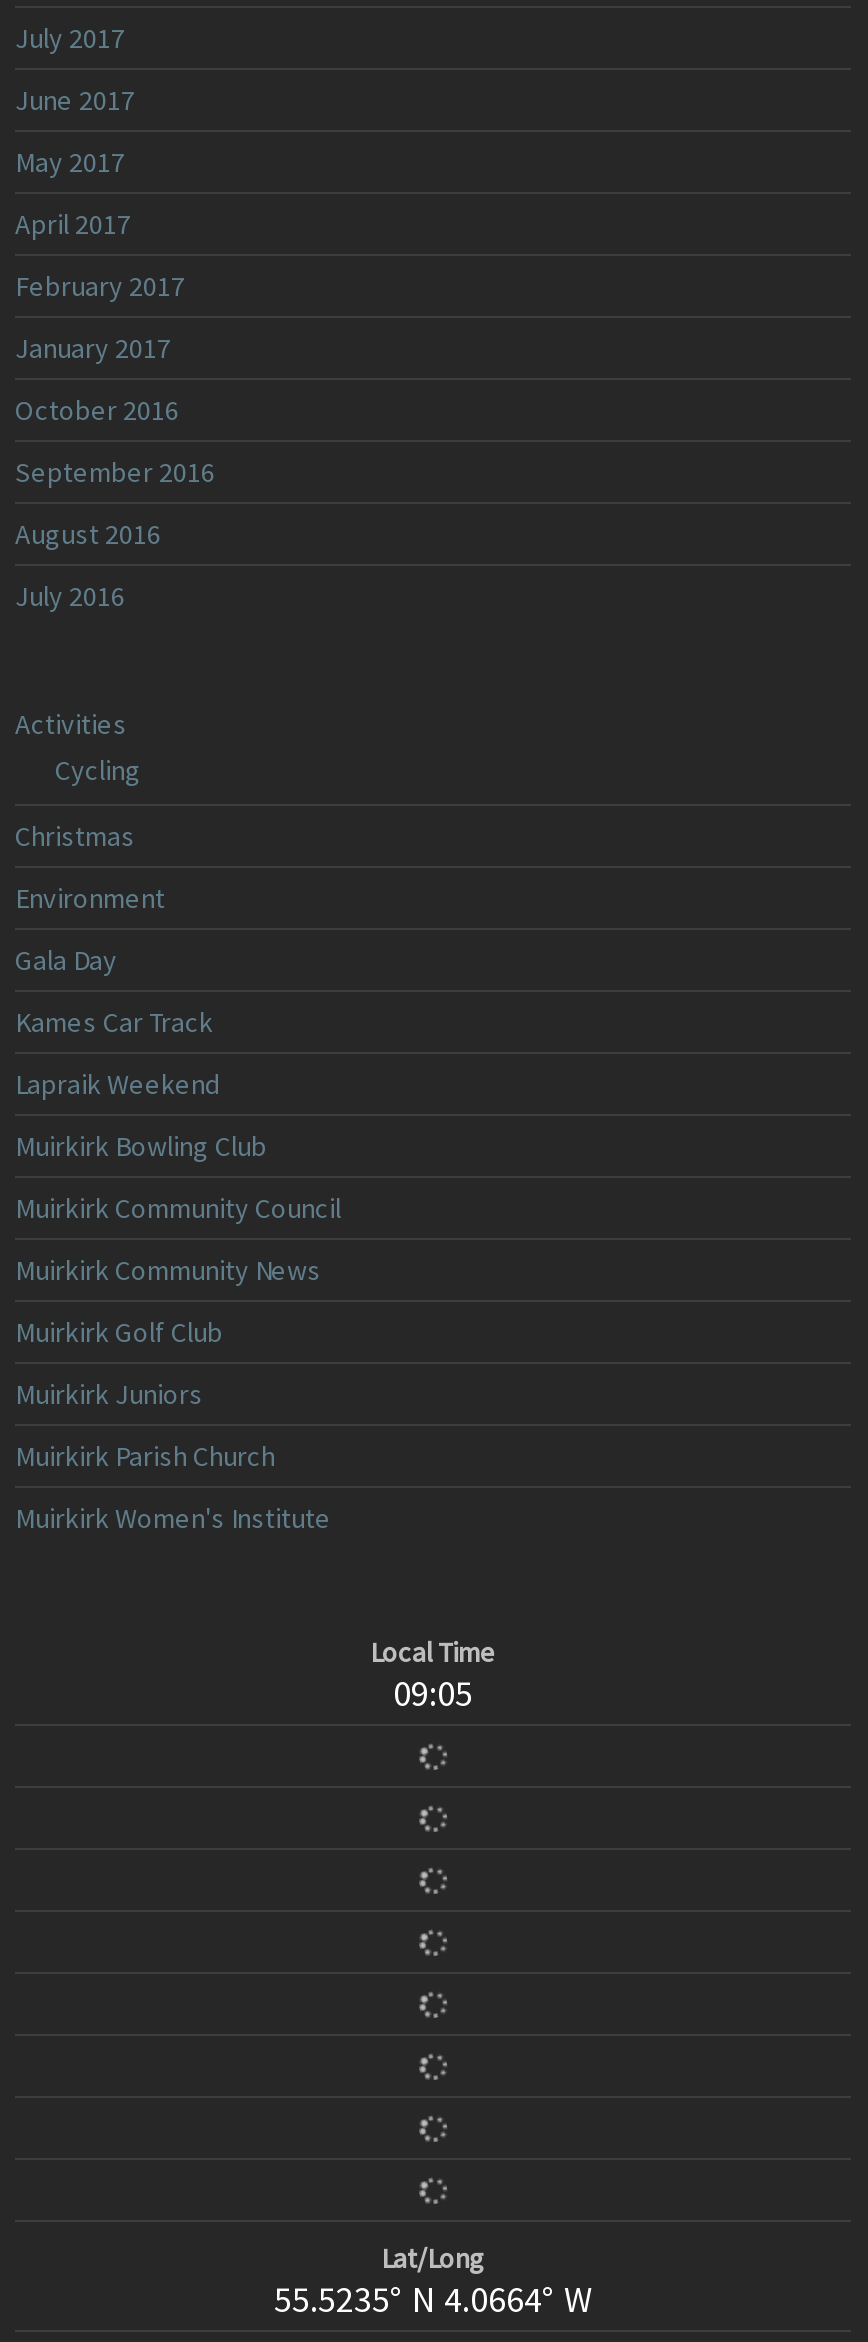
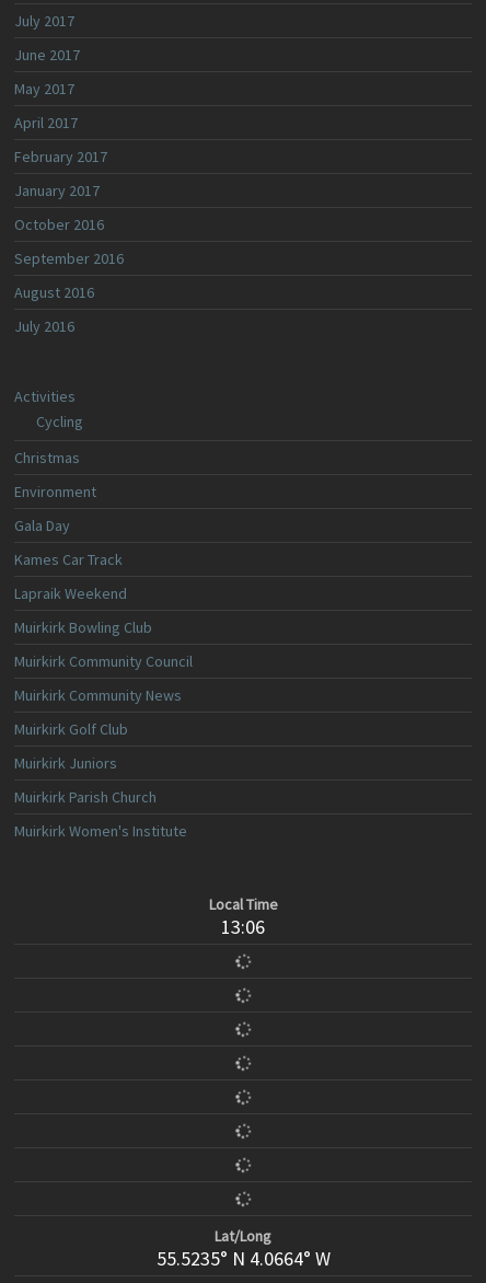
- 09:05
+ 13:06
